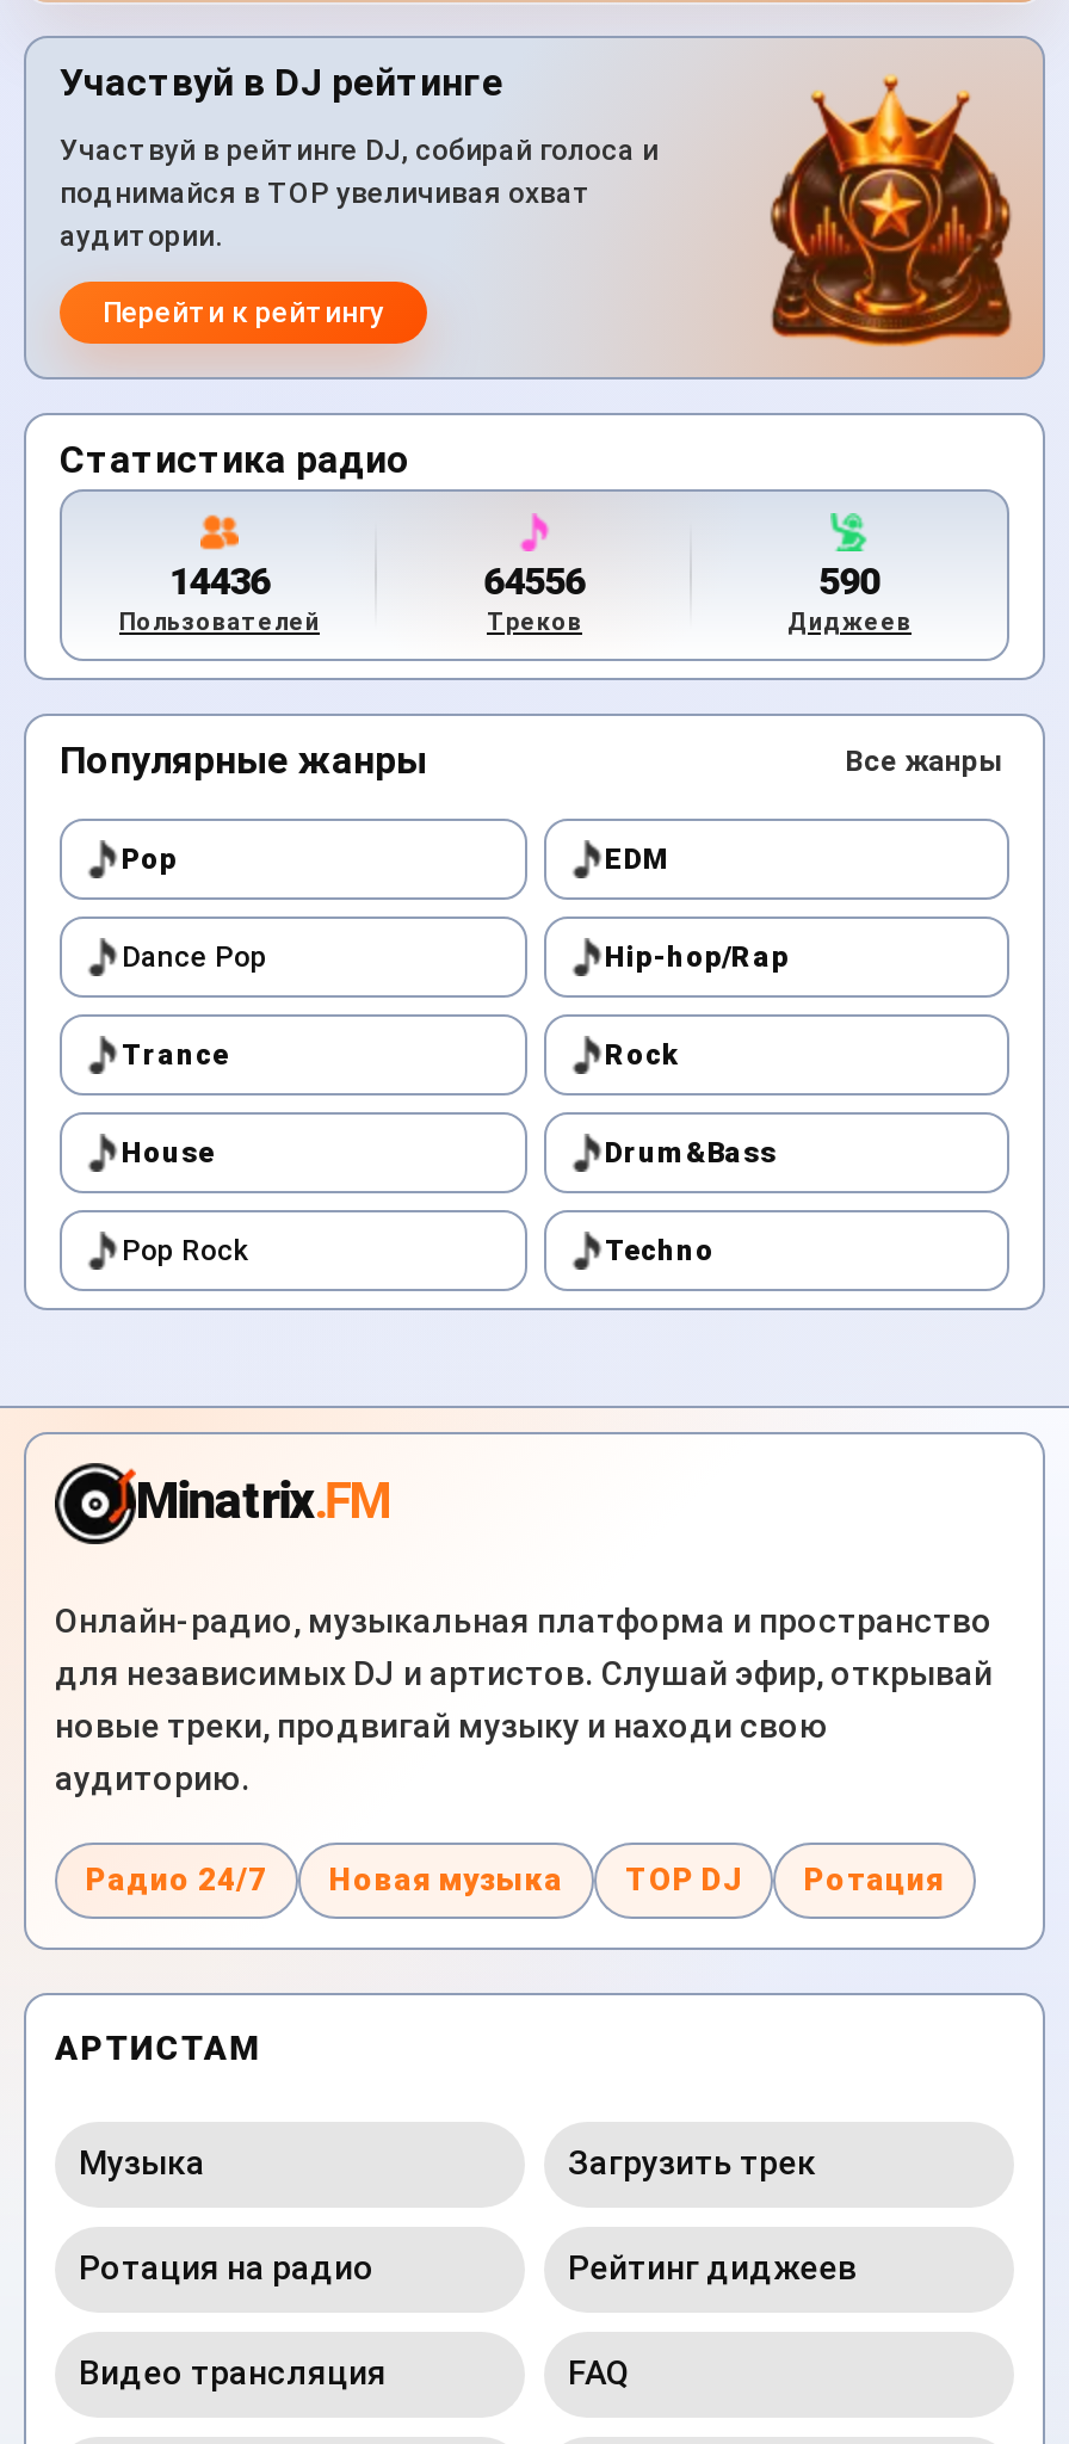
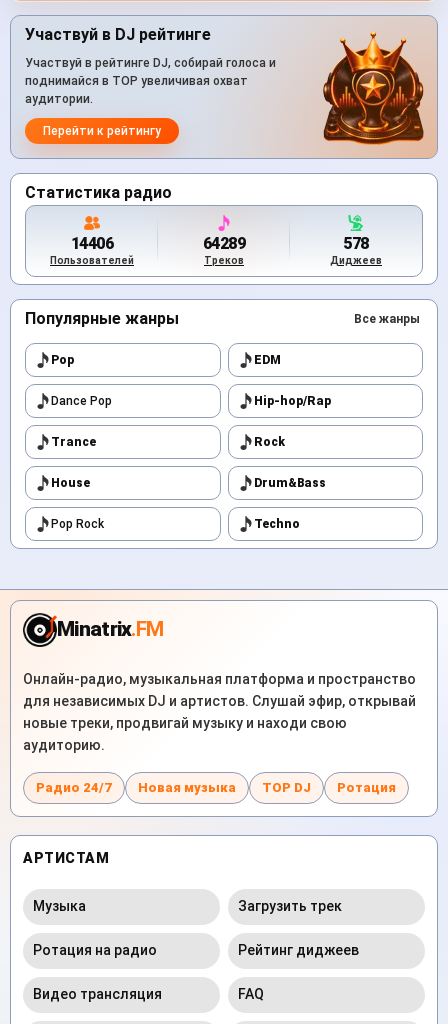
- 14436
+ 14406

- 64556
+ 64289

- 590
+ 578
